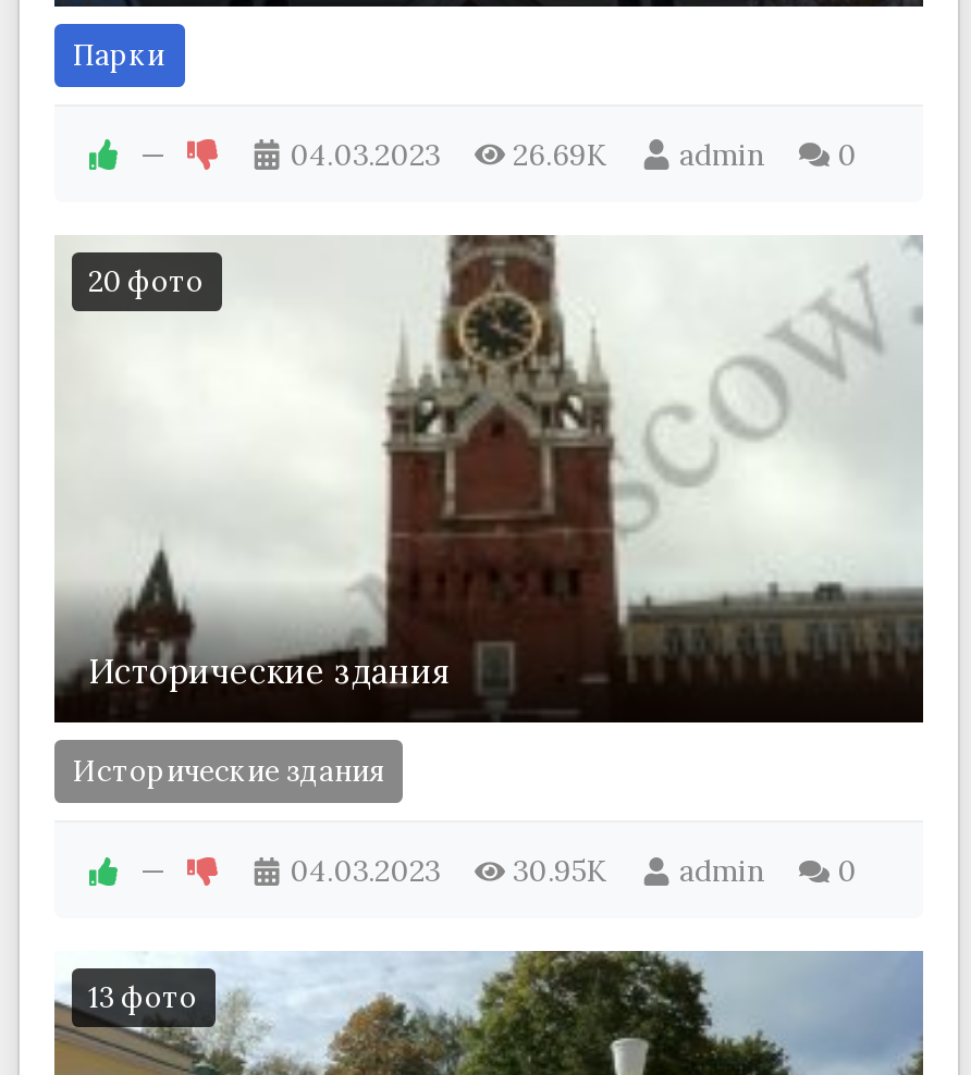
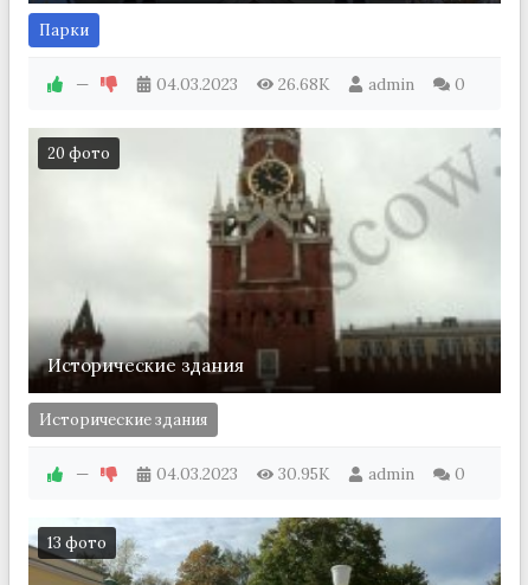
- 04.03.2023 26.69K admin 0
+ 04.03.2023 26.68K admin 0
